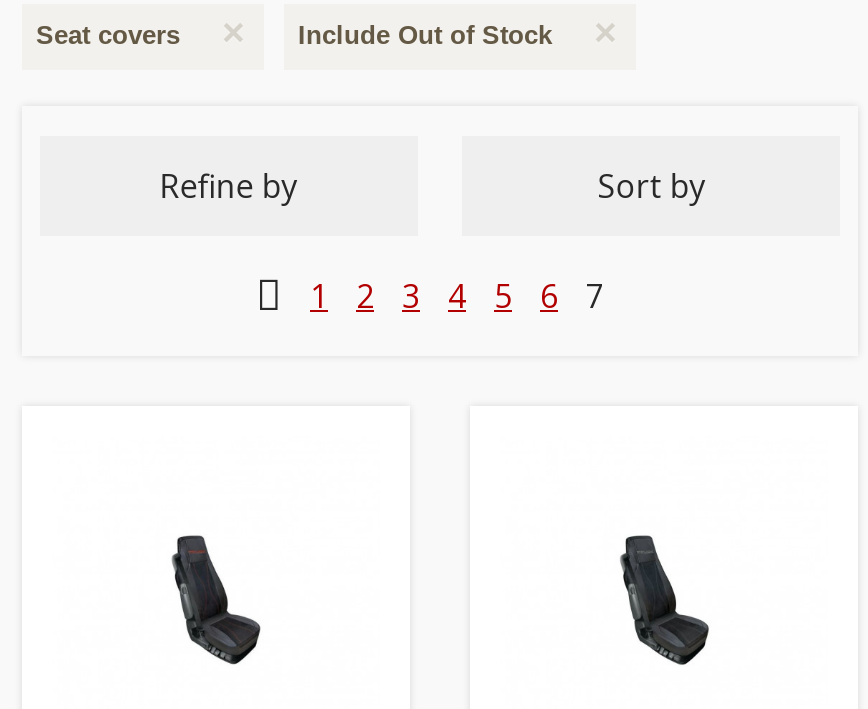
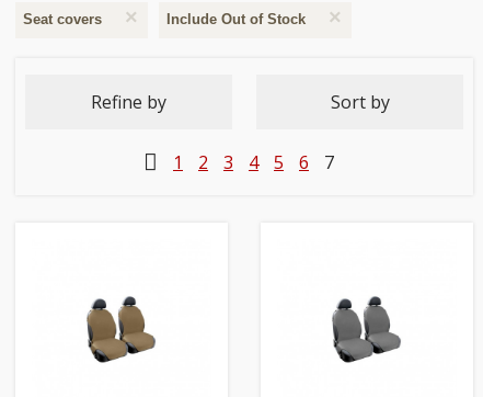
- [image]
+ [image]

- [image]
+ [image]
